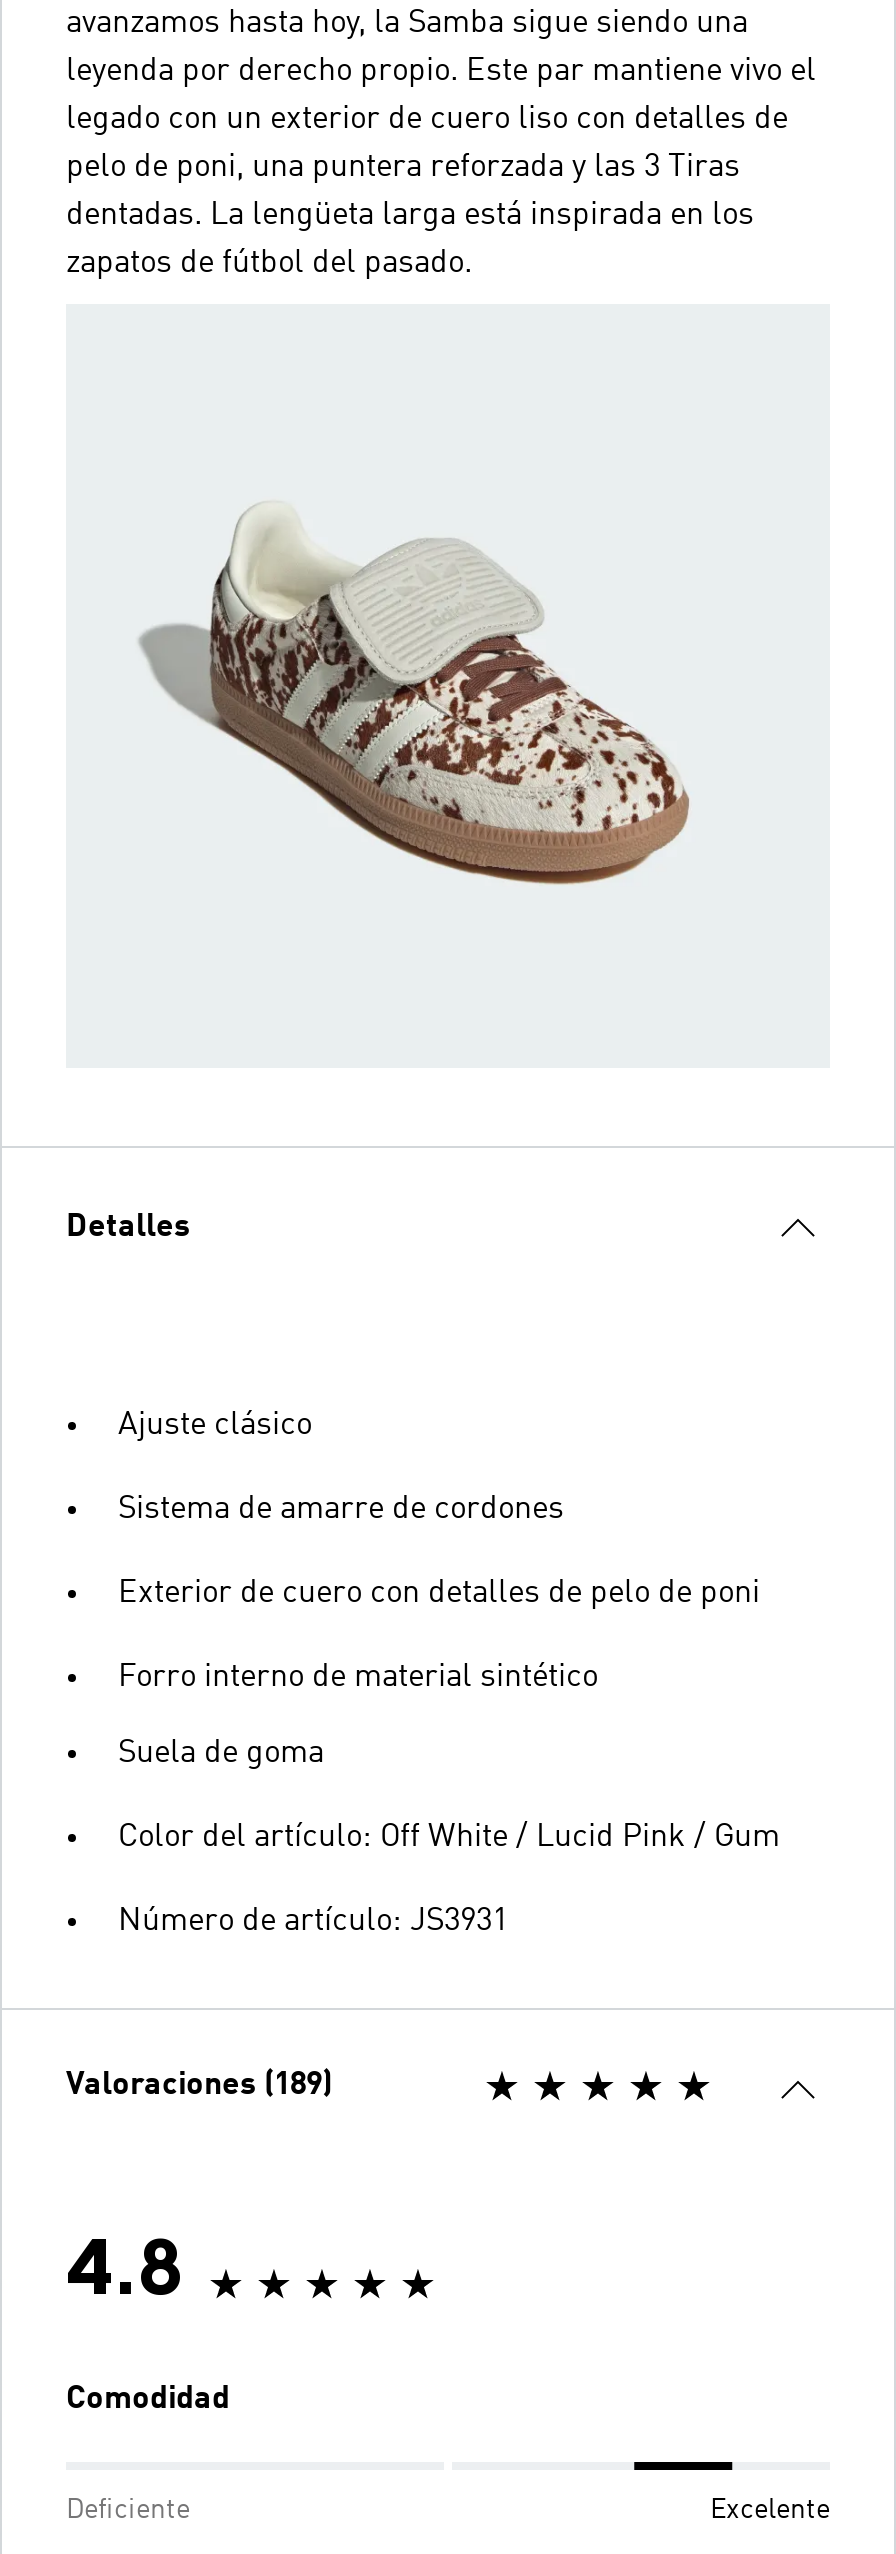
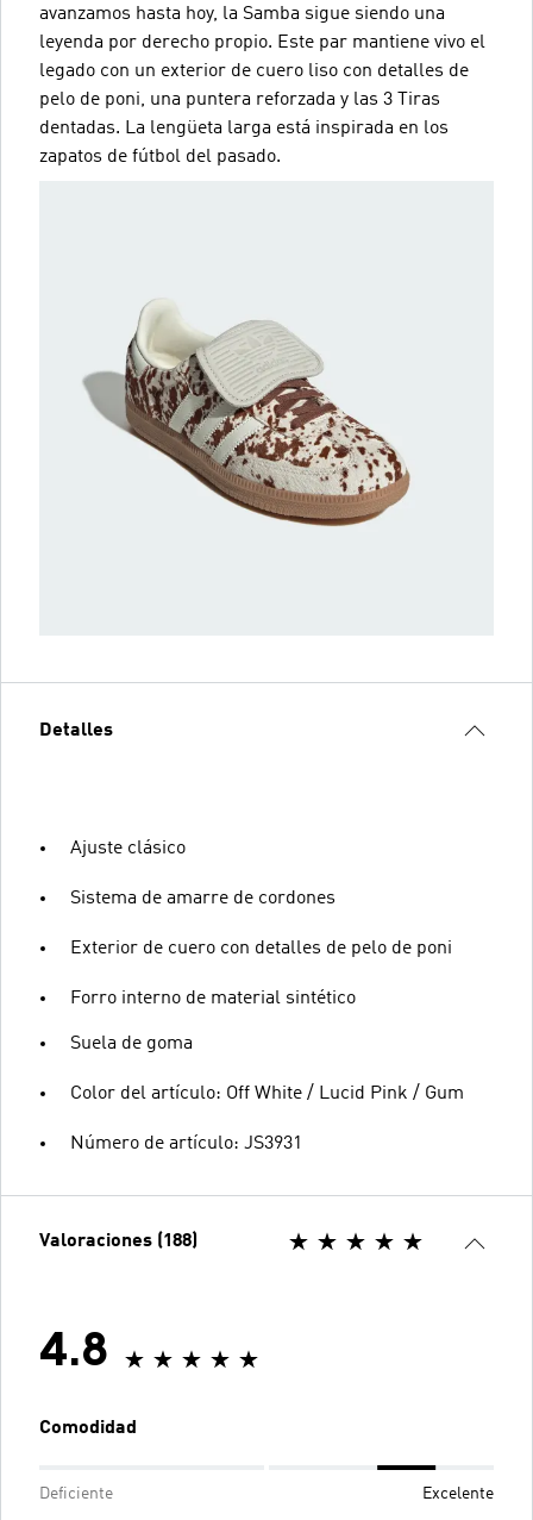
- Valoraciones (189)
+ Valoraciones (188)
